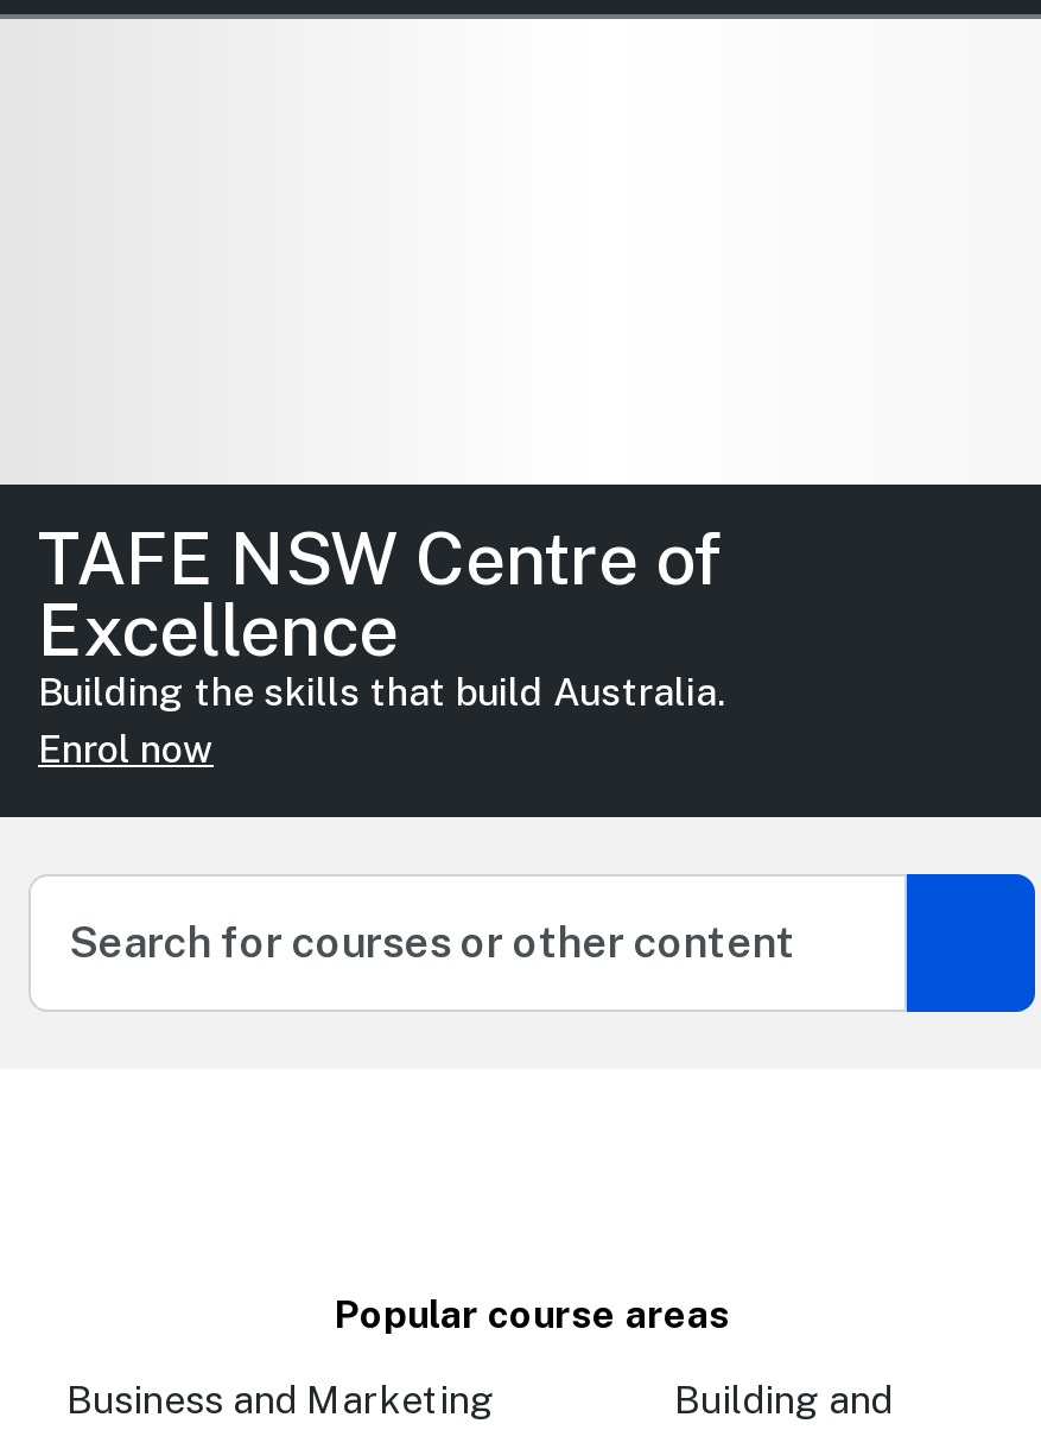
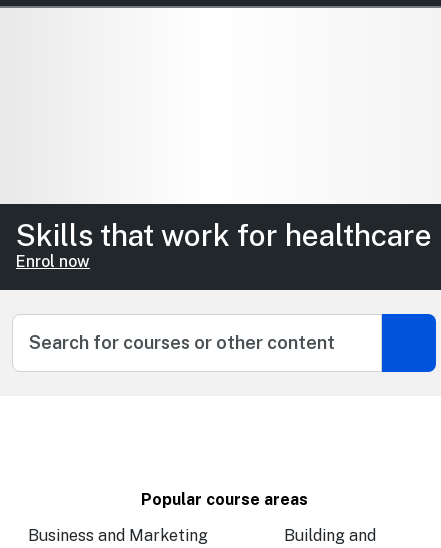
- TAFE NSW Centre of
- Excellence
- Building the skills that build Australia.
+ Skills that work for healthcare
